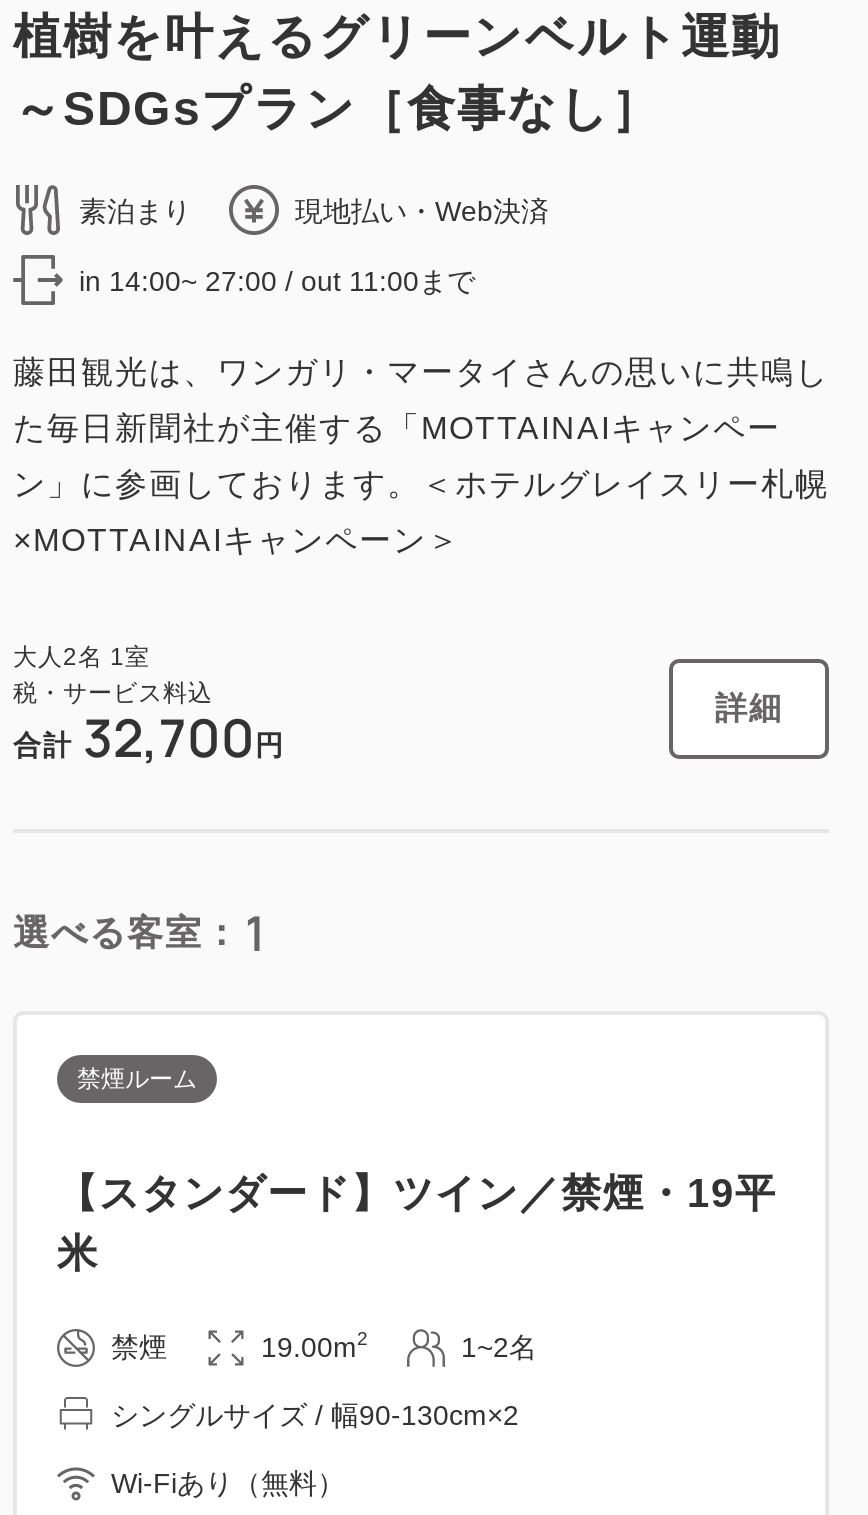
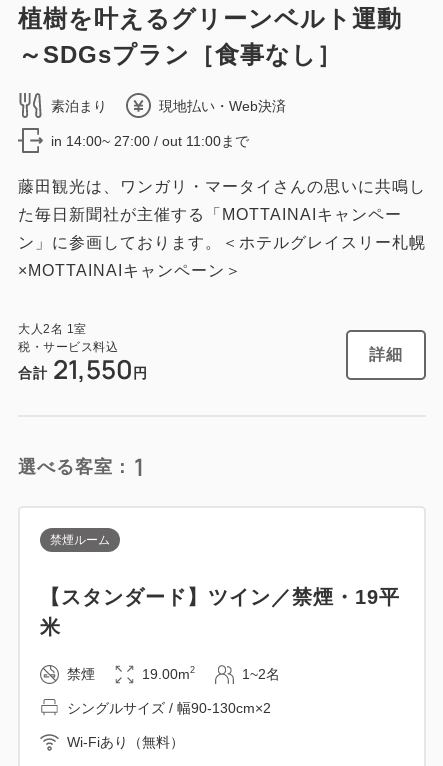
- 合計 32,700円
+ 合計 21,550円
